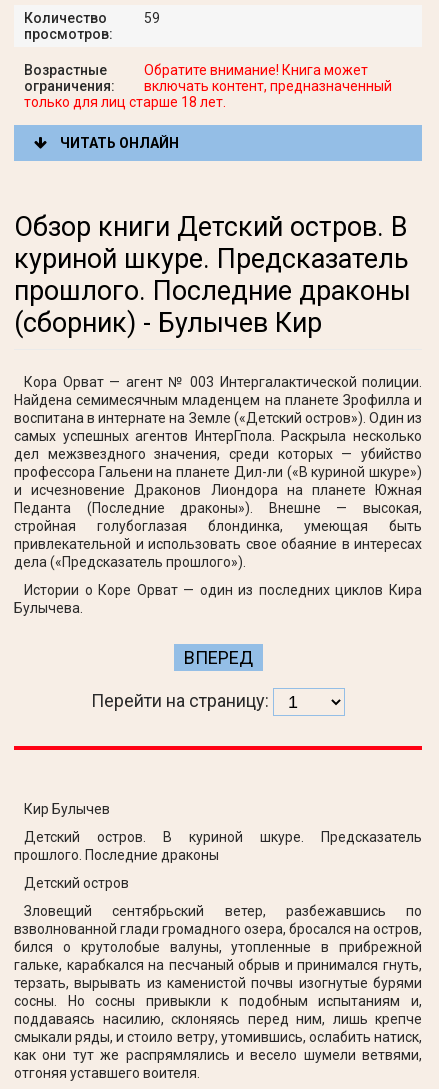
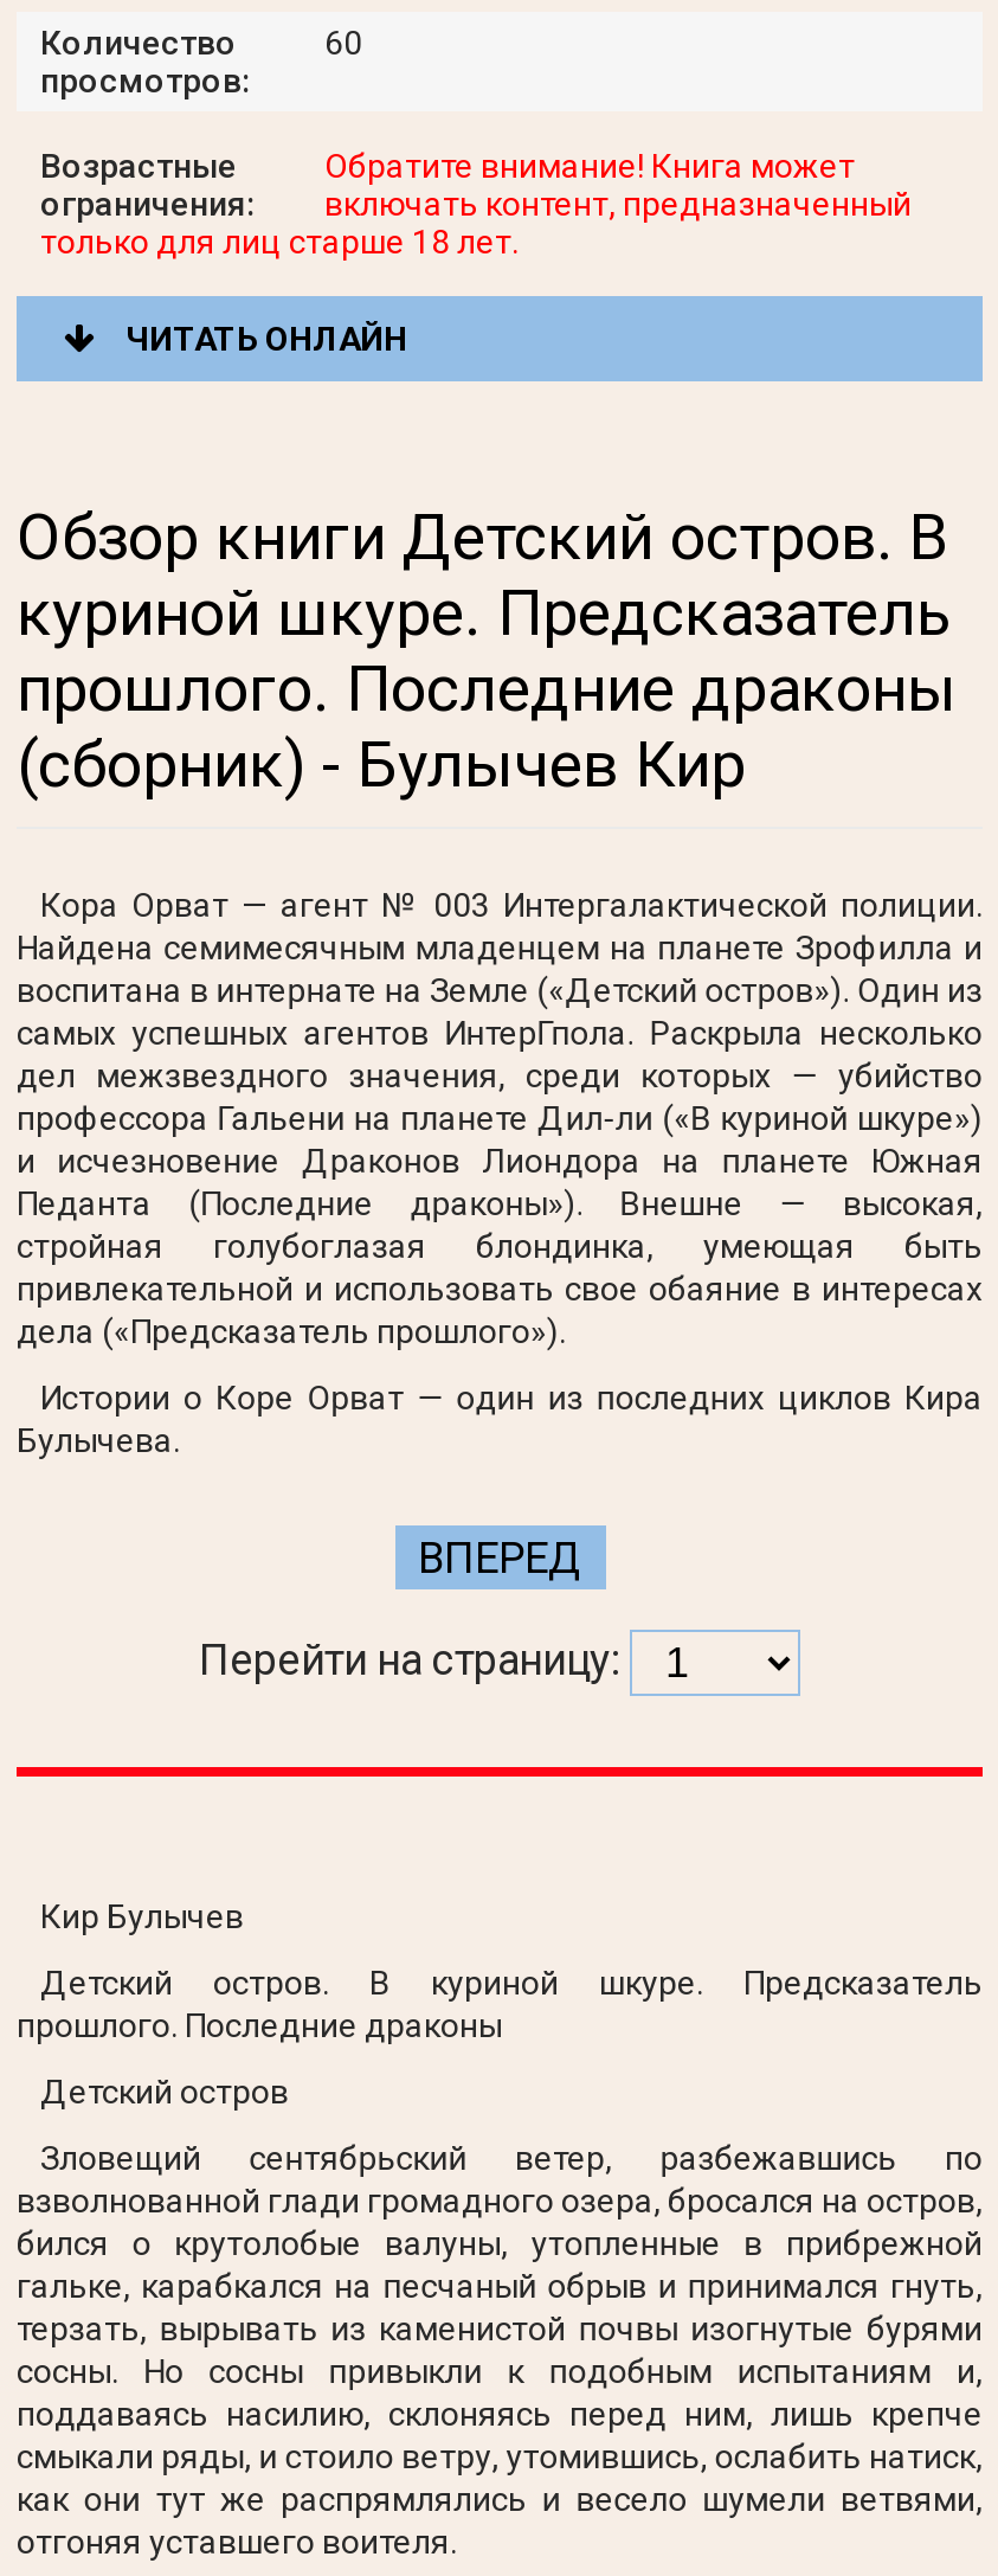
- 59
+ 60
